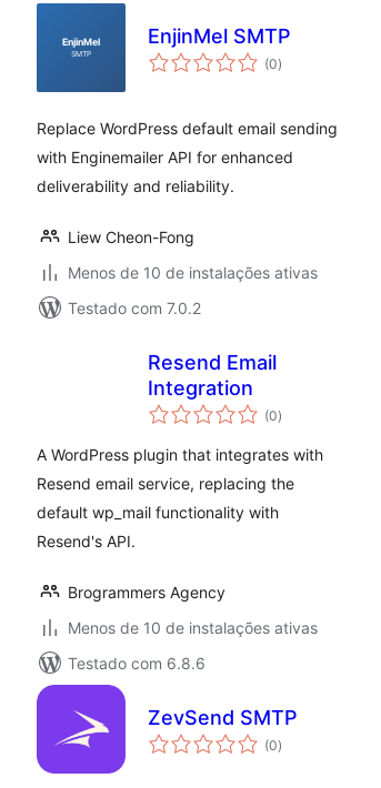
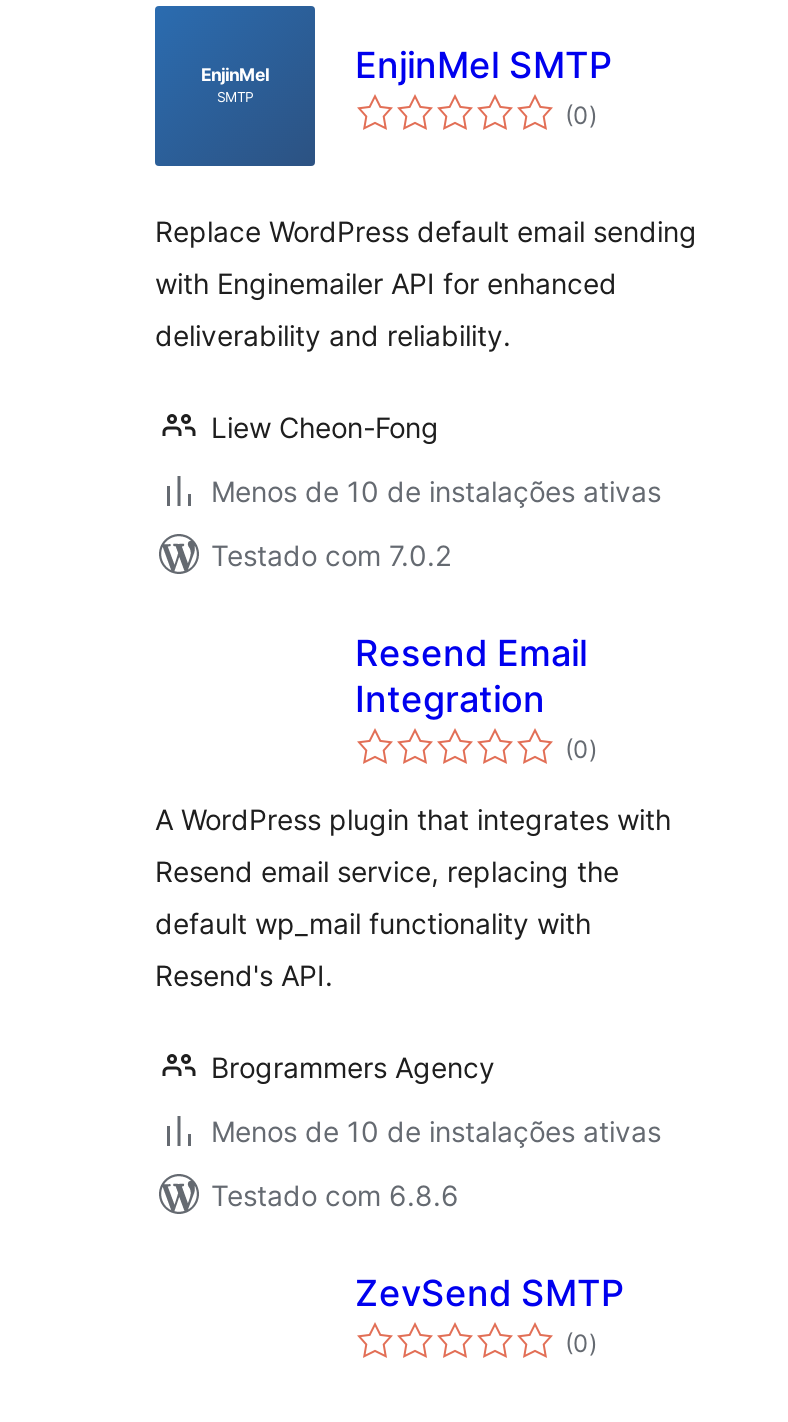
- [image]
